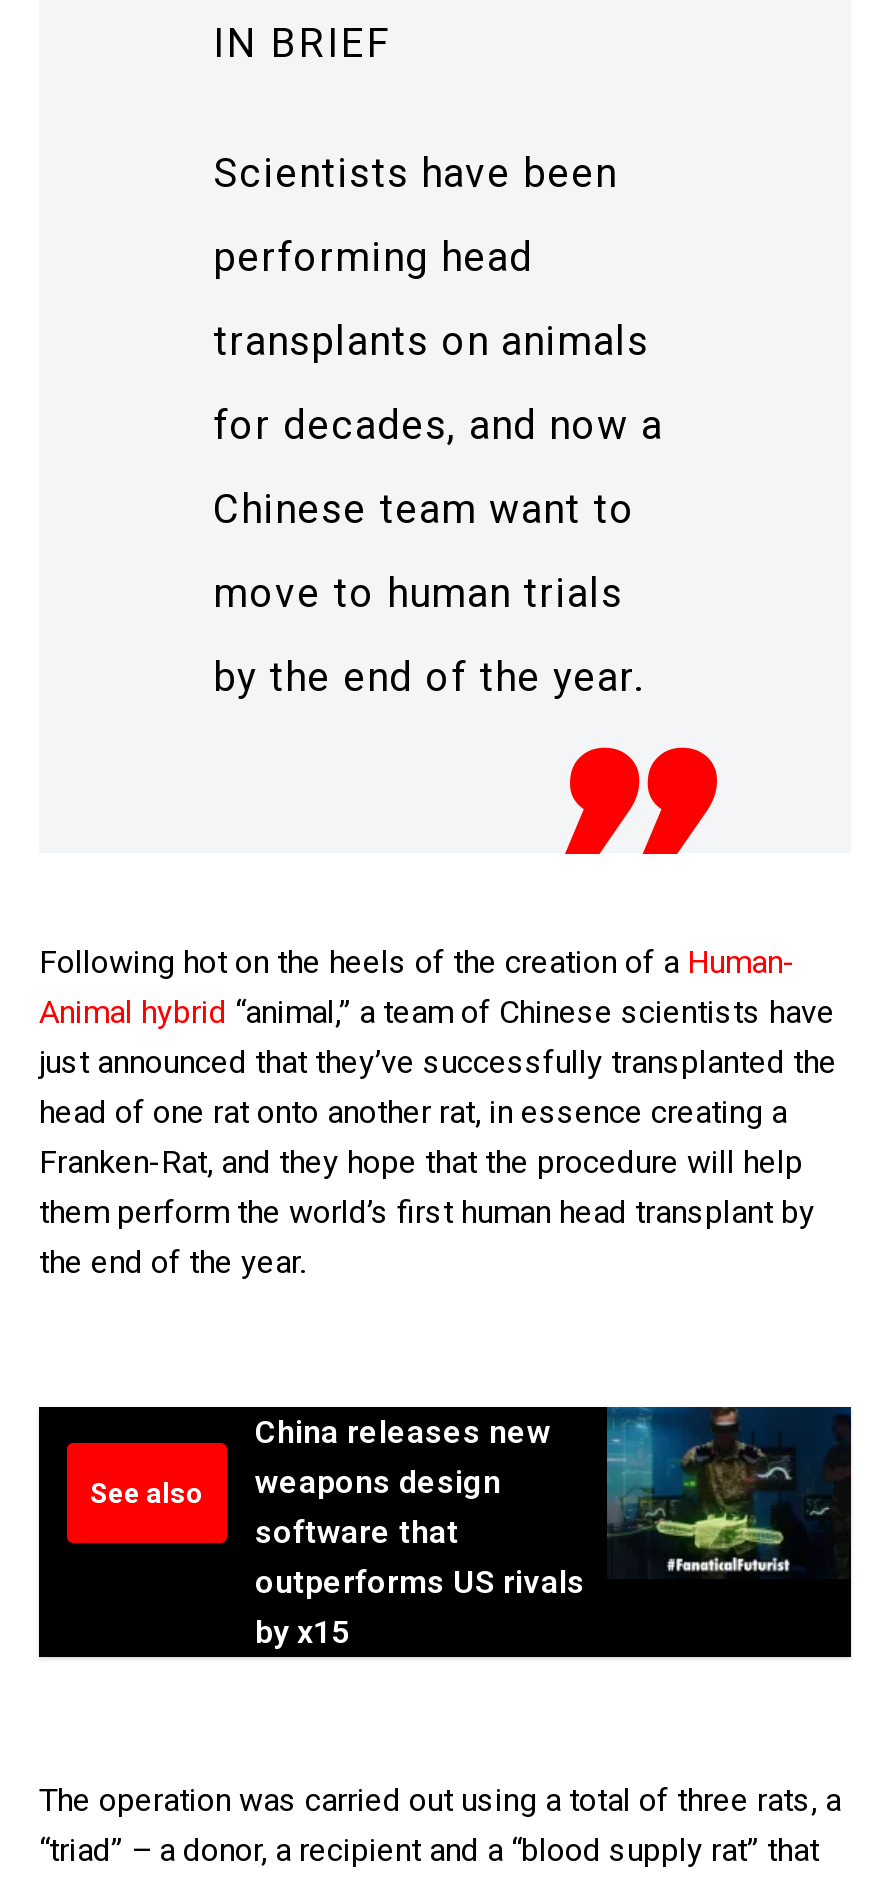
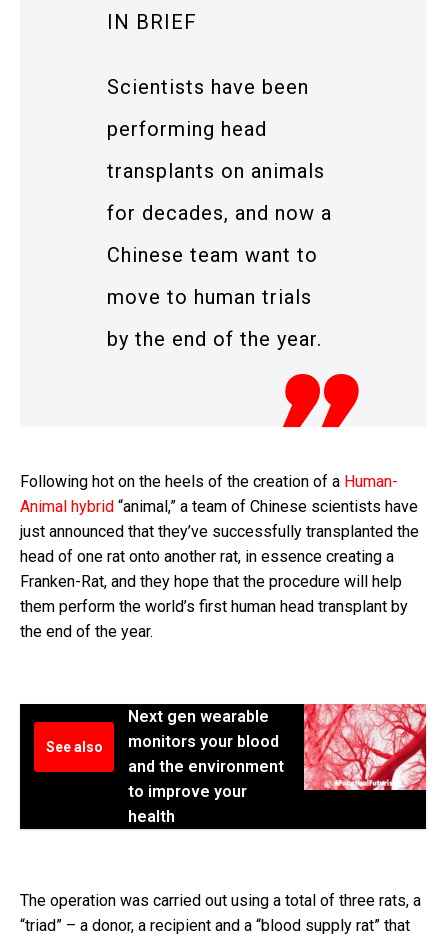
- [image]
- China releases new
- weapons design
- software that
- outperforms US rivals
- by x15
+ [image]
+ Next gen wearable
+ monitors your blood
+ and the environment
+ to improve your
+ health
